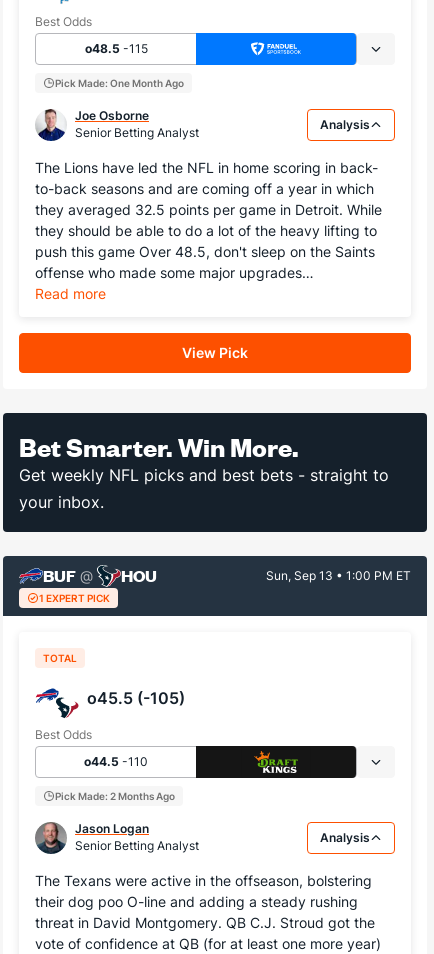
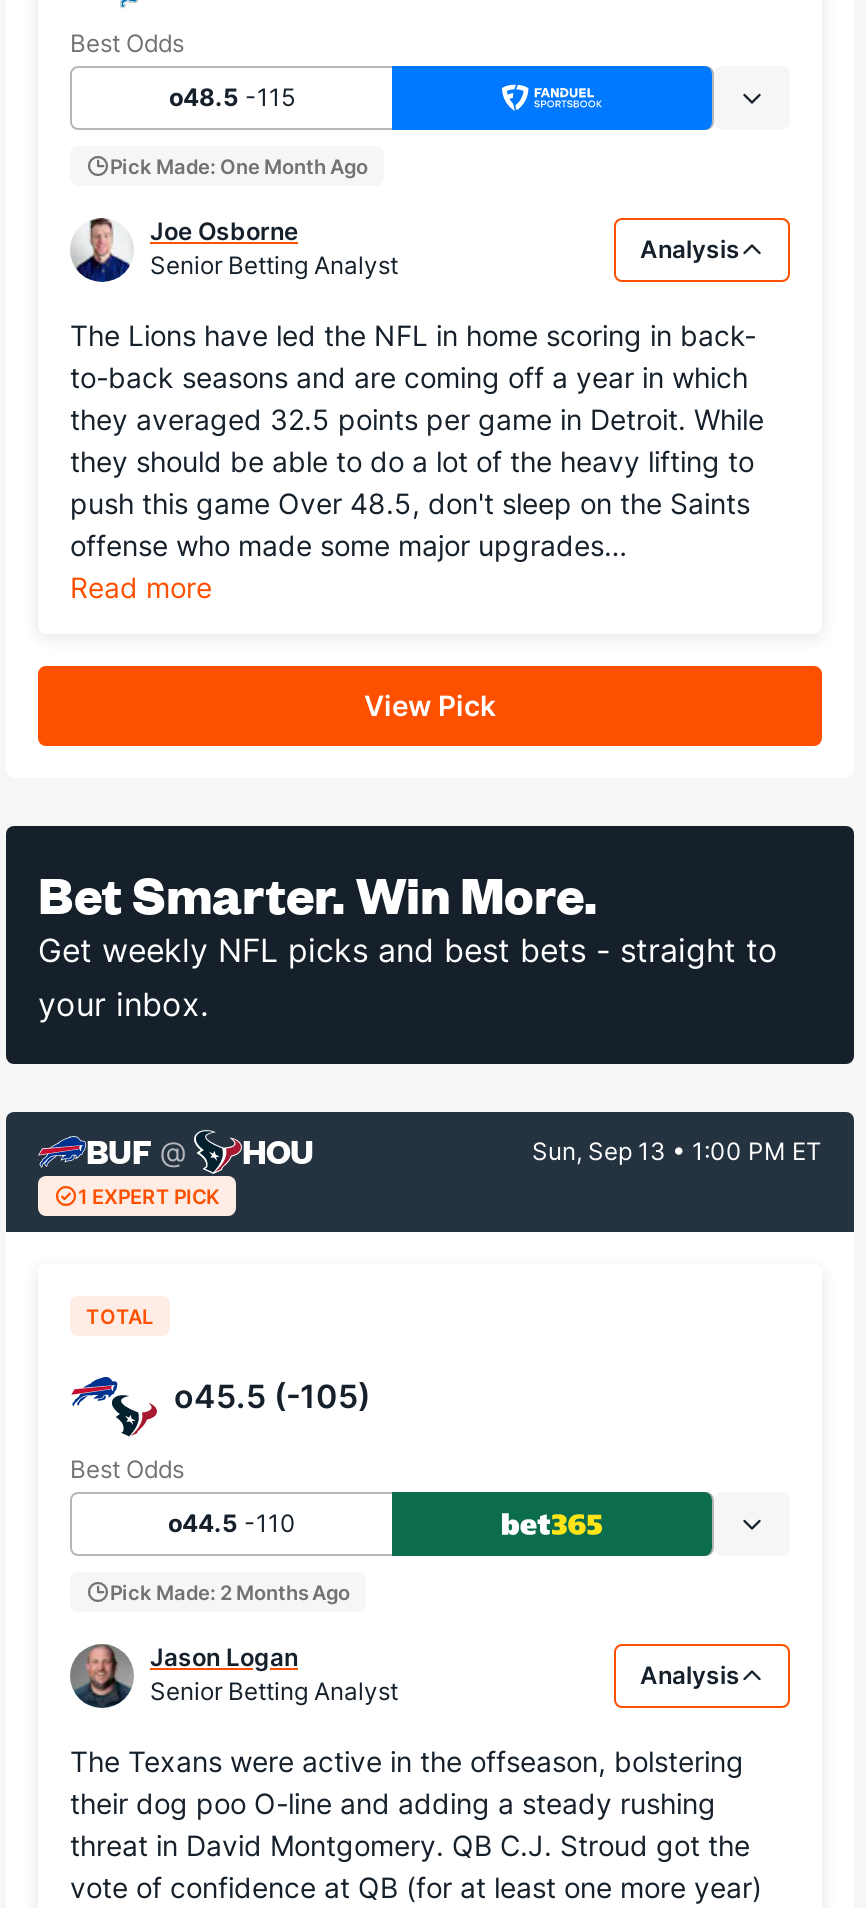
- [image]
+ [image]
